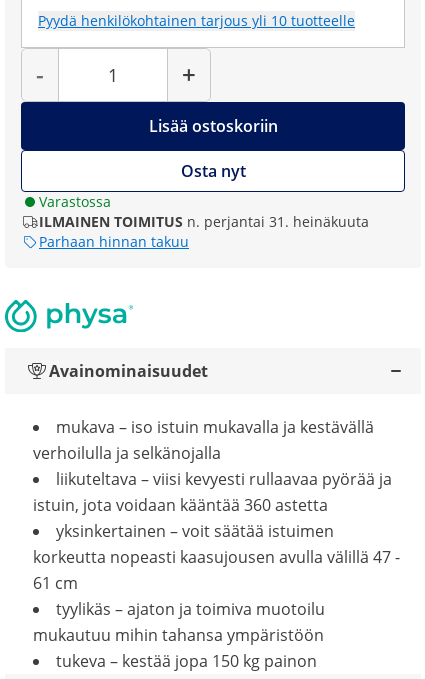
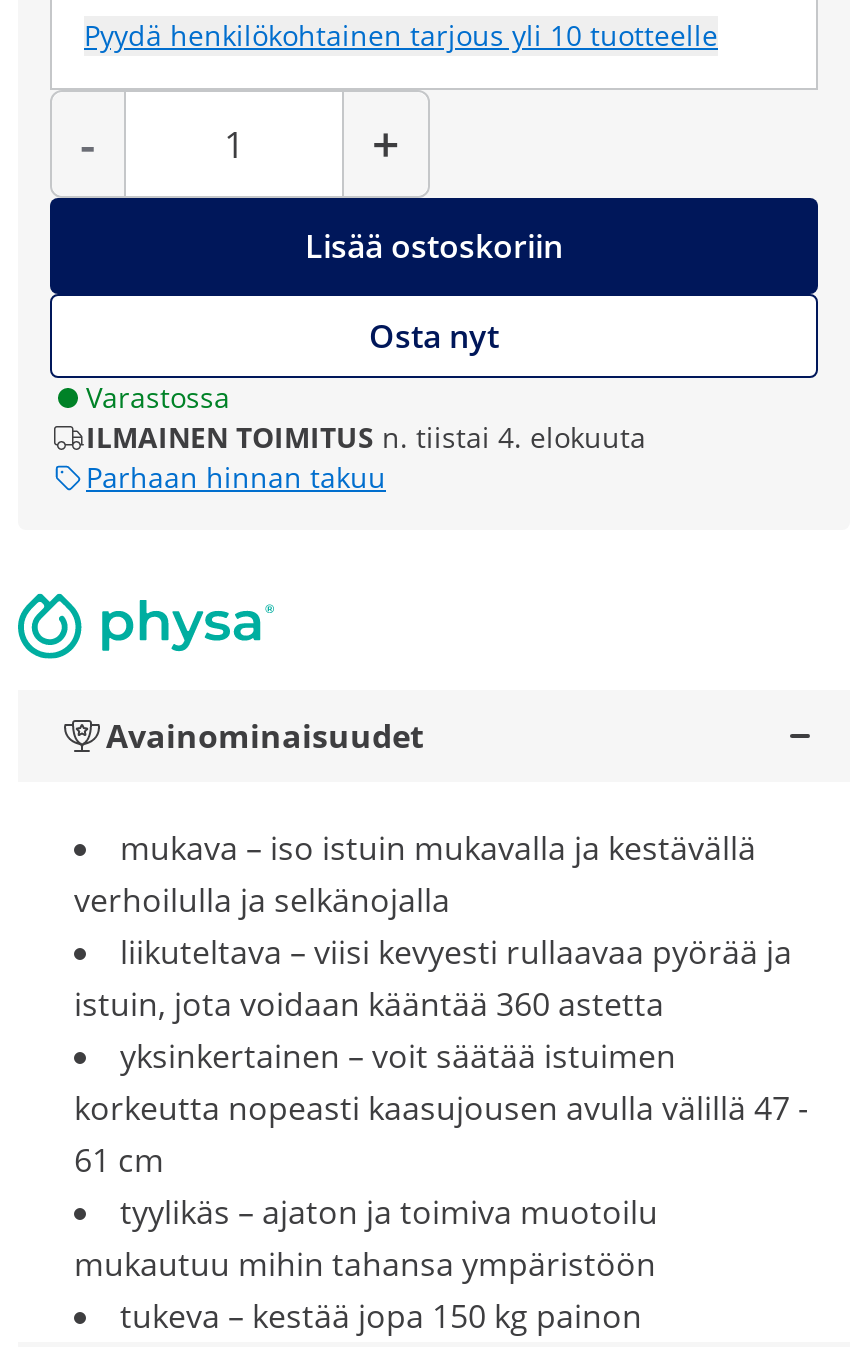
- ILMAINEN TOIMITUS n. perjantai 31. heinäkuuta
+ ILMAINEN TOIMITUS n. tiistai 4. elokuuta
